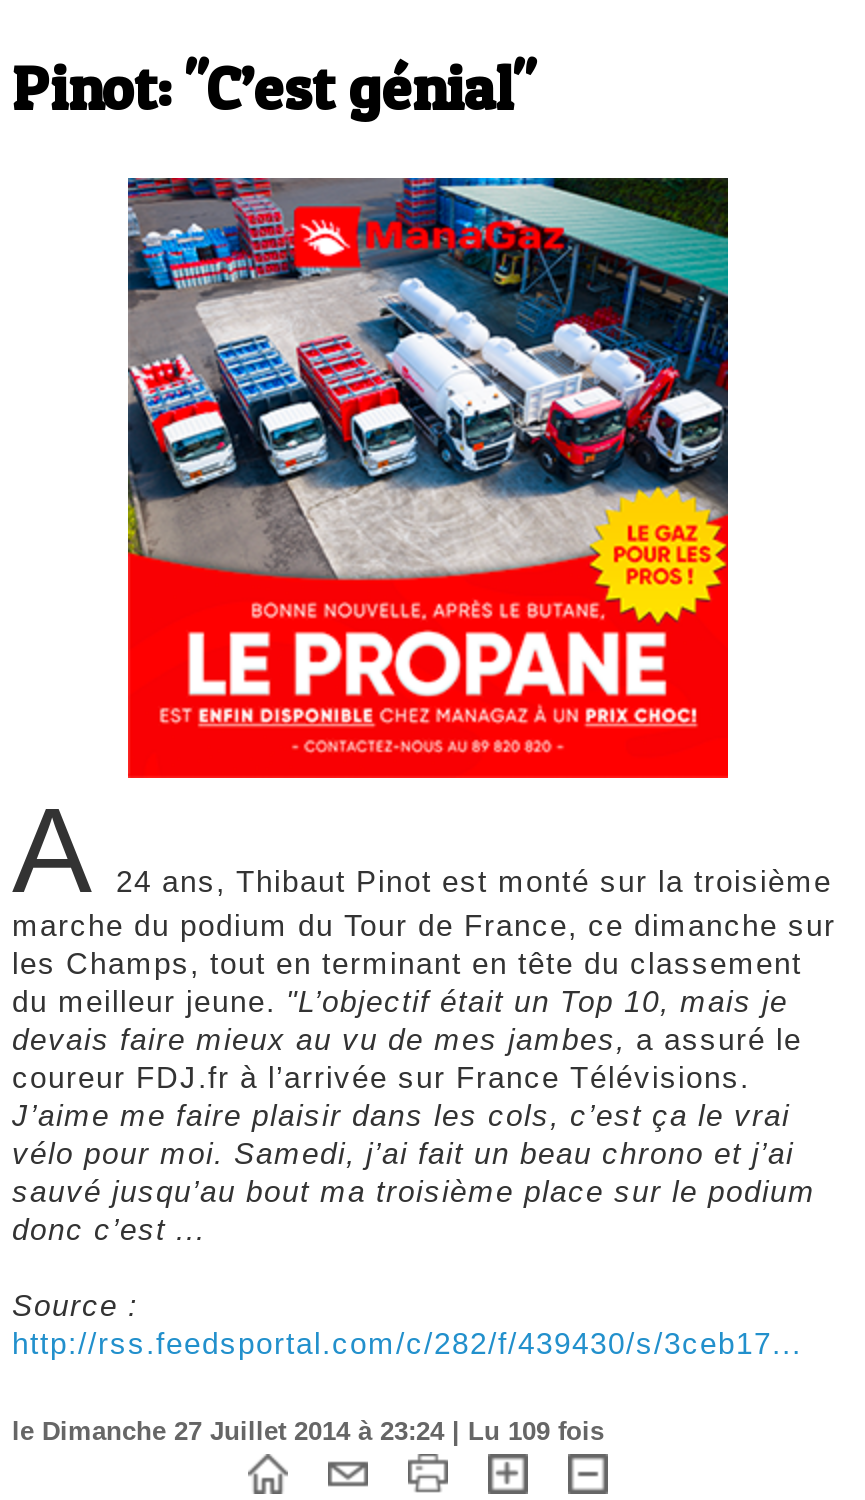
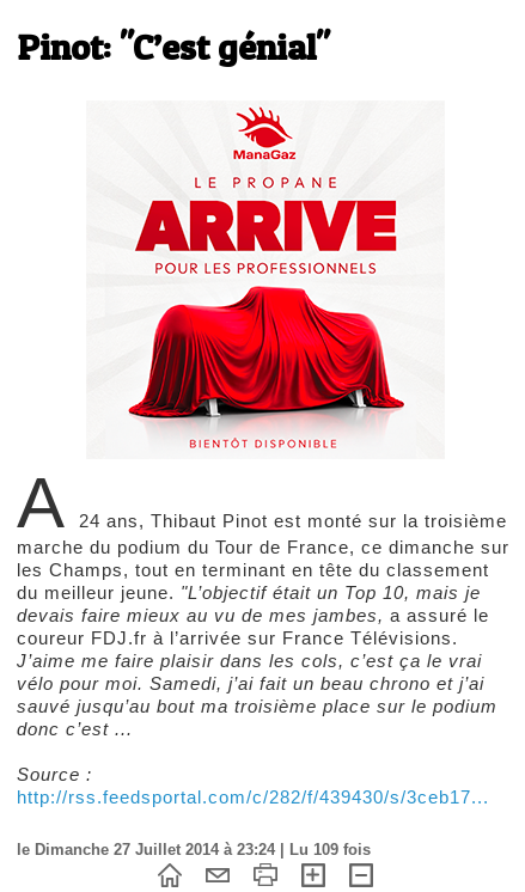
- [image]
+ [image]
